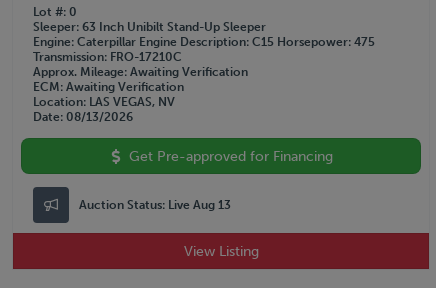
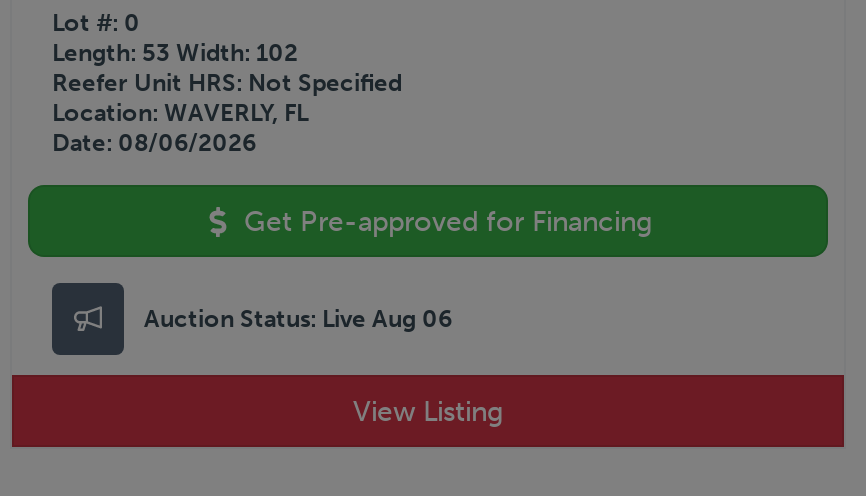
- Sleeper 63 Inch Unibilt Stand-Up Sleeper
- Engine Caterpillar Engine Description C15 Horsepower 475
- Transmission FRO-17210C
- Approx. Mileage Awaiting Verification
- ECM Awaiting Verification
- Location LAS VEGAS, NV
- Date 08/13/2026
+ Length 53 Width 102
+ Reefer Unit HRS Not Specified
+ Location WAVERLY, FL
+ Date 08/06/2026

- Auction Status: Live Aug 13
+ Auction Status: Live Aug 06
